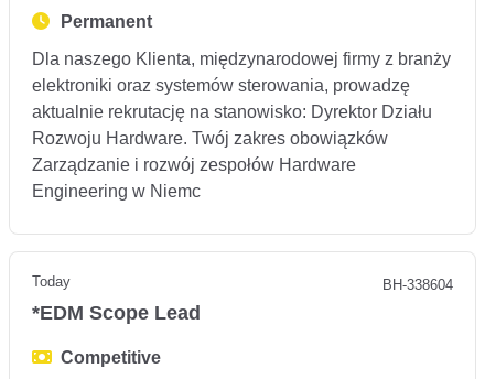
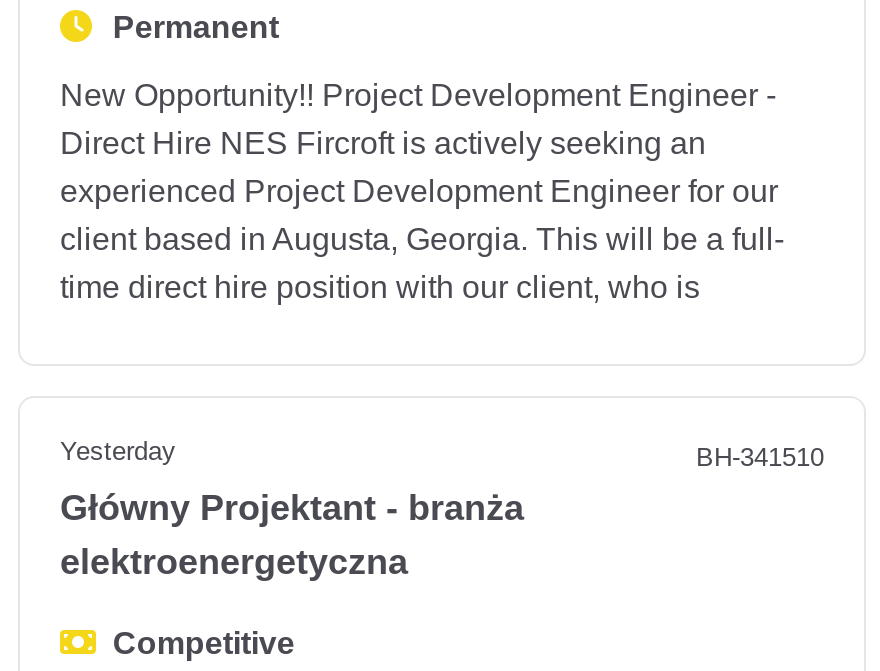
- Dla naszego Klienta, międzynarodowej firmy z branży
- elektroniki oraz systemów sterowania, prowadzę
- aktualnie rekrutację na stanowisko: Dyrektor Działu
- Rozwoju Hardware. Twój zakres obowiązków
- Zarządzanie i rozwój zespołów Hardware
- Engineering w Niemc
+ New Opportunity!! Project Development Engineer -
+ Direct Hire NES Fircroft is actively seeking an
+ experienced Project Development Engineer for our
+ client based in Augusta, Georgia. This will be a full-
+ time direct hire position with our client, who is

- Today
- BH-338604
- *EDM Scope Lead
+ Yesterday
+ BH-341510
+ Główny Projektant - branża
+ elektroenergetyczna
